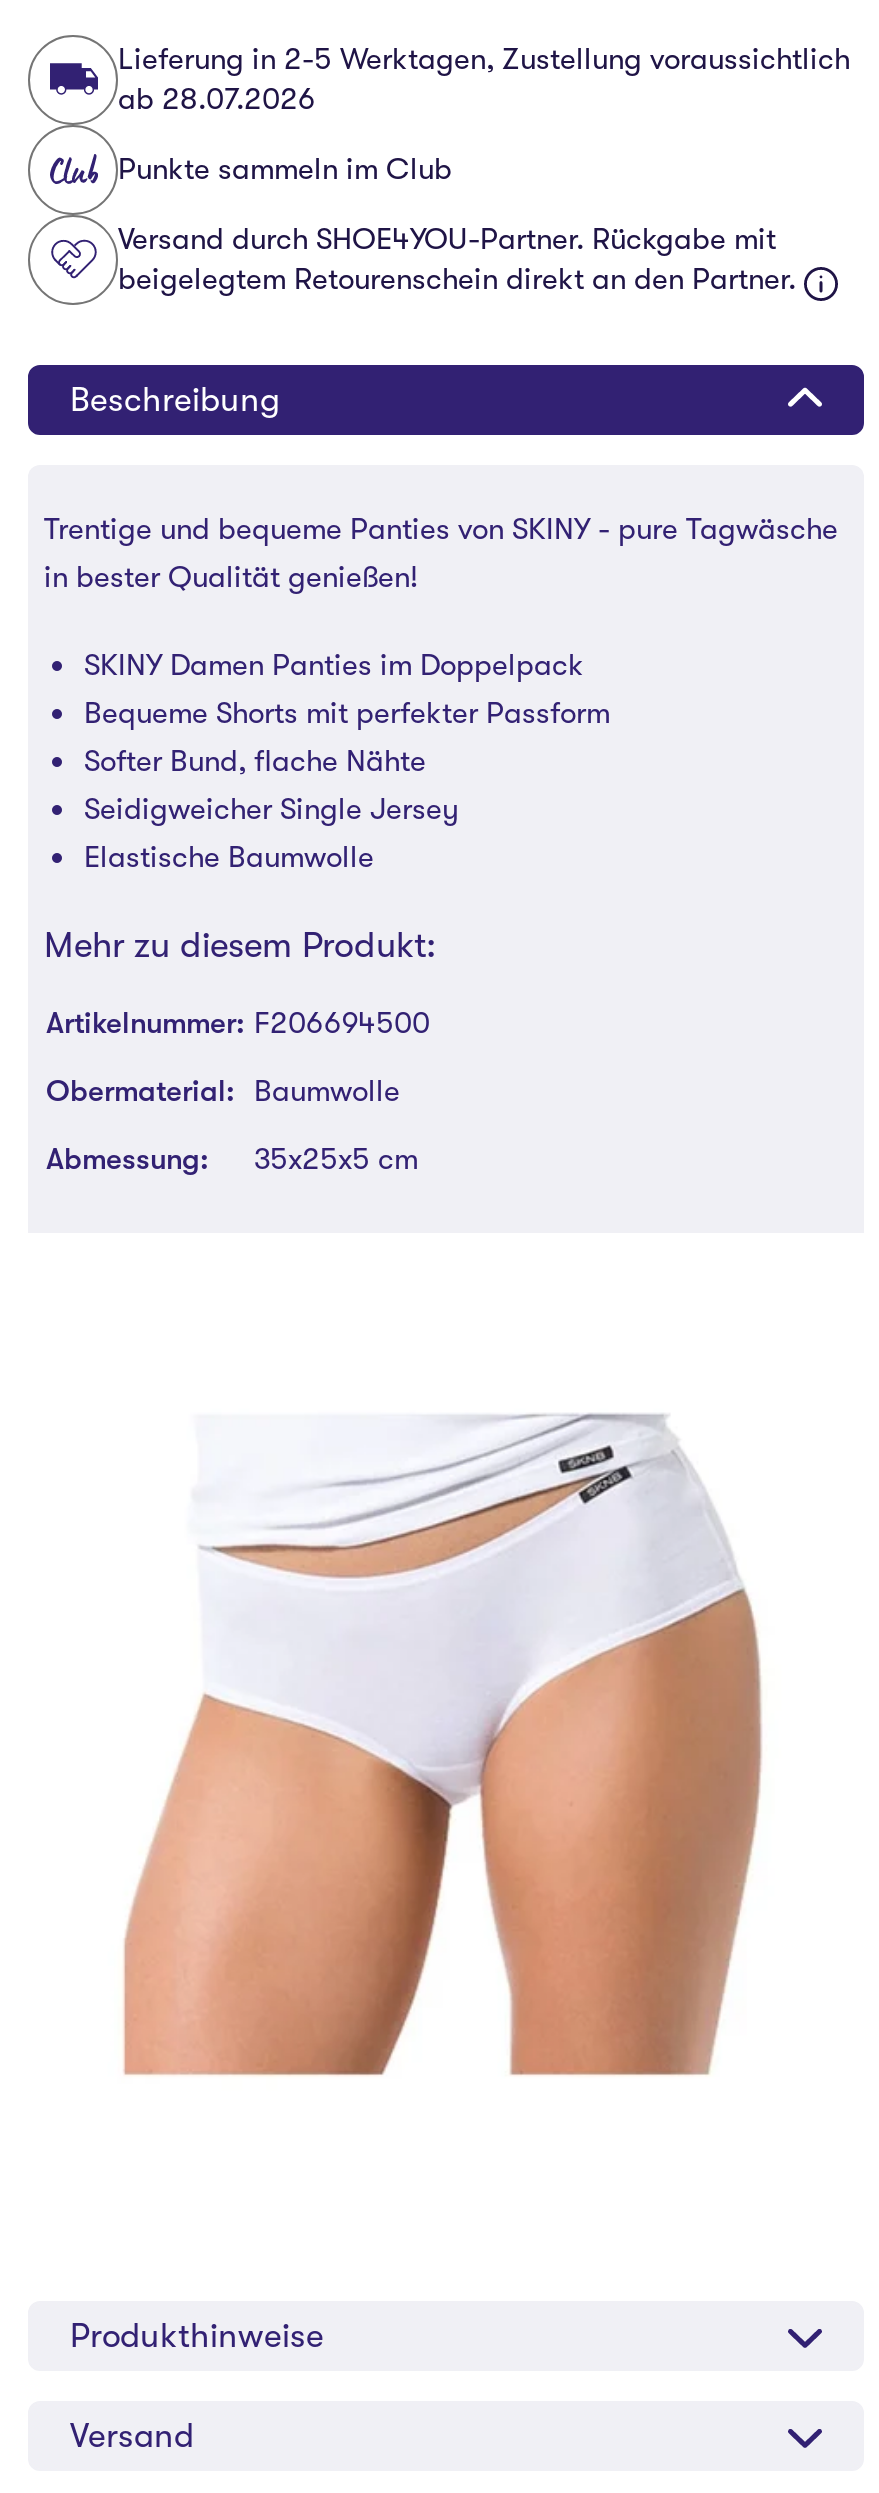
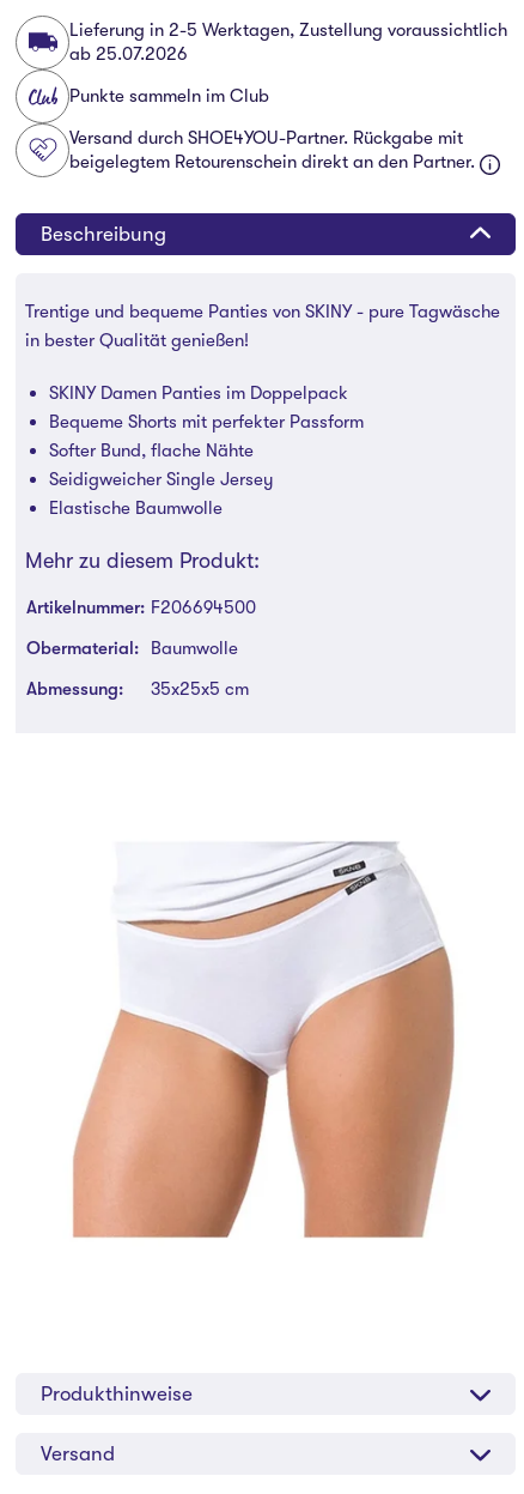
- ab 28.07.2026
+ ab 25.07.2026
